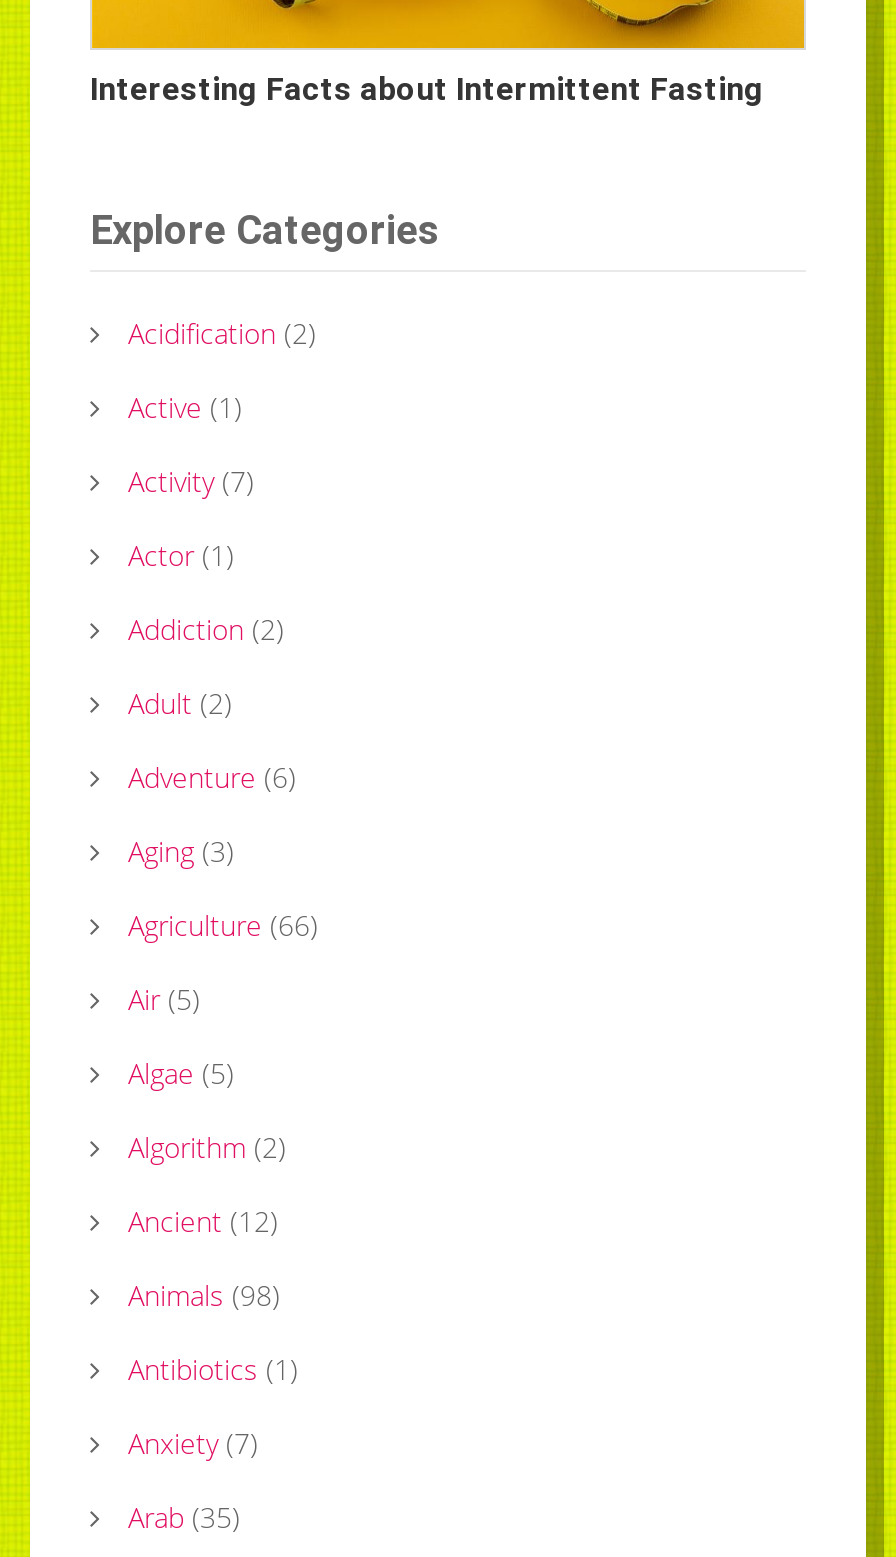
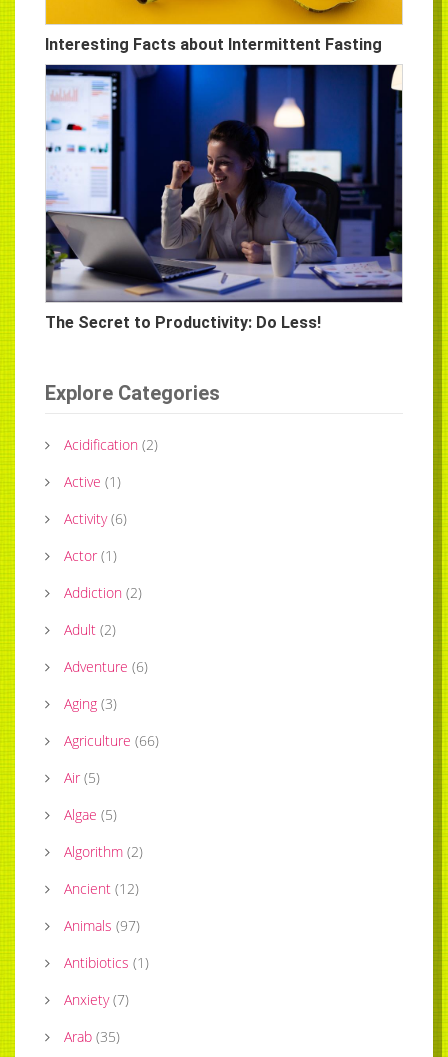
+ [image]
+ The Secret to Productivity: Do Less!

- Activity (7)
+ Activity (6)

- Animals (98)
+ Animals (97)
